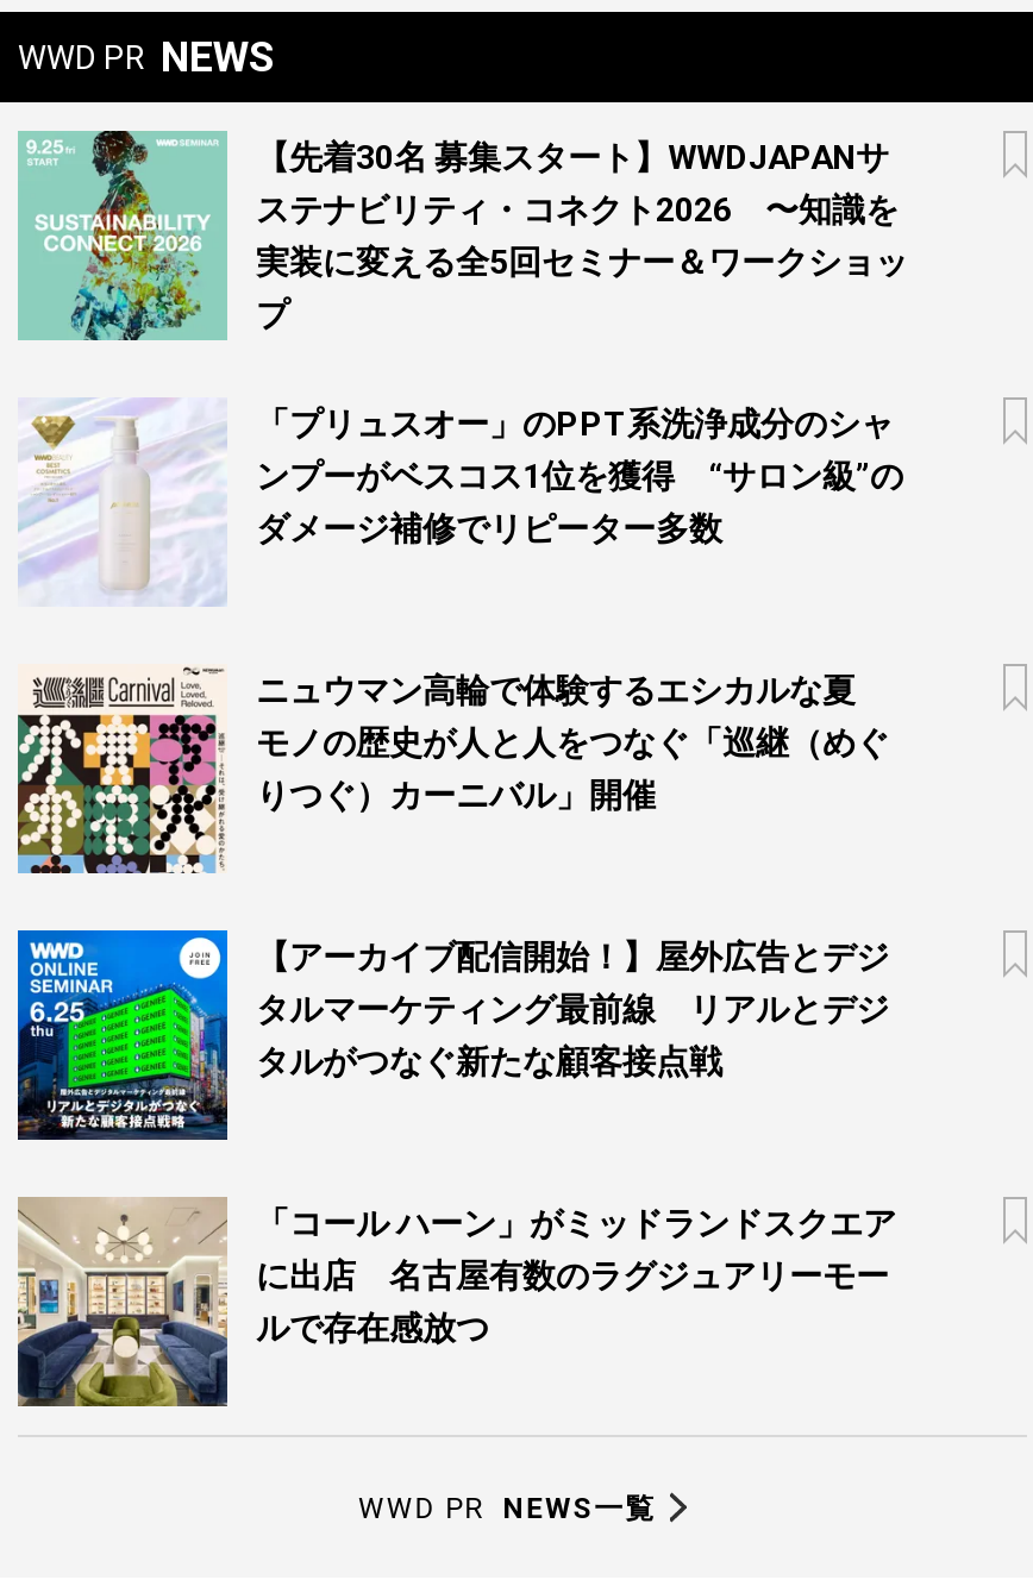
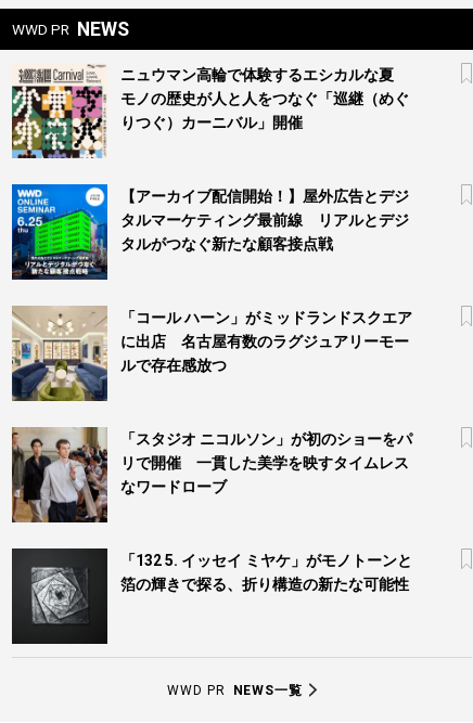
- [image]
- 【先着30名 募集スタート】WWDJAPANサ
- ステナビリティ・コネクト2026 〜知識を
- 実装に変える全5回セミナー＆ワークショッ
- プ
- 「プリュスオー」のPPT系洗浄成分のシャ
- ンプーがベスコス1位を獲得 “サロン級”の
- ダメージ補修でリピーター多数

- [image]

moved up: [image] | ニュウマン高輪で体験するエシカルな夏 | モノの歴史が人と人をつなぐ「巡継（めぐ | ... | に出店 名古屋有数のラグジュアリーモー | ルで存在感放つ

+ [image]
+ 「スタジオ ニコルソン」が初のショーをパ
+ リで開催 一貫した美学を映すタイムレス
+ なワードローブ

+ [image]
+ 「132 5. イッセイ ミヤケ」がモノトーンと
+ 箔の輝きで探る、折り構造の新たな可能性
